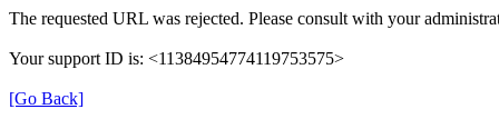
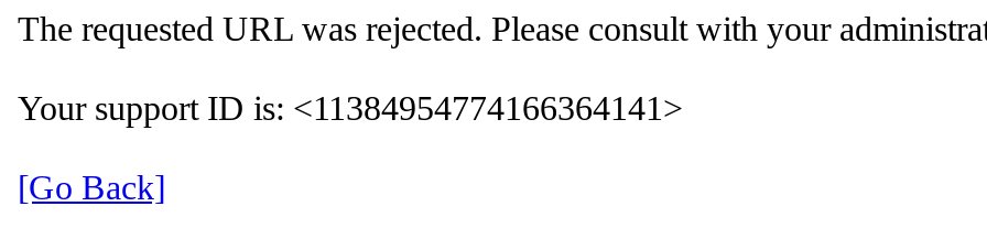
- Your support ID is: <11384954774119753575>
+ Your support ID is: <11384954774166364141>
